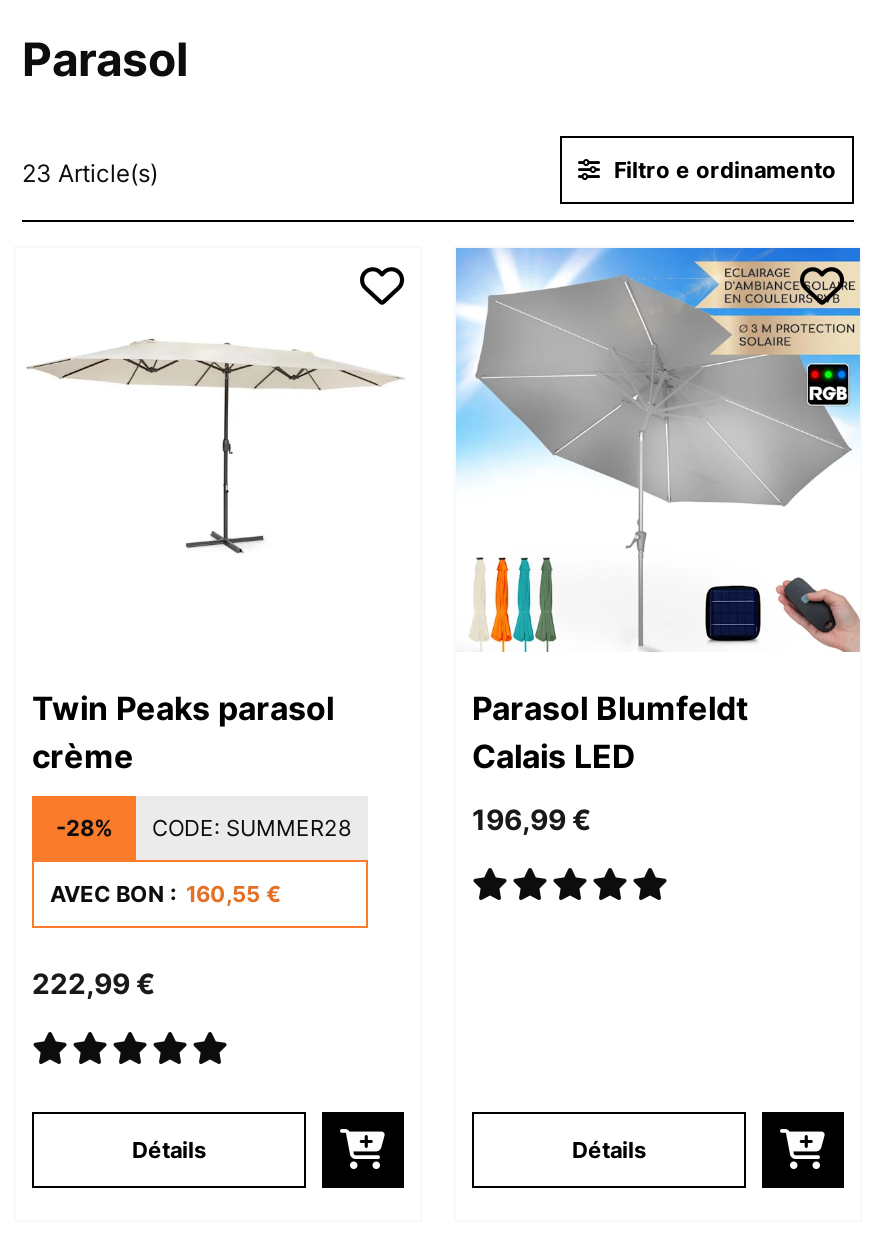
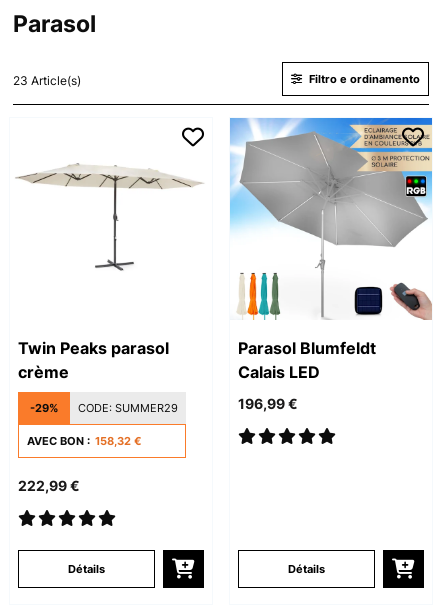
- -28%
+ -29%

- CODE: SUMMER28
+ CODE: SUMMER29

- AVEC BON : 160,55 €
+ AVEC BON : 158,32 €
